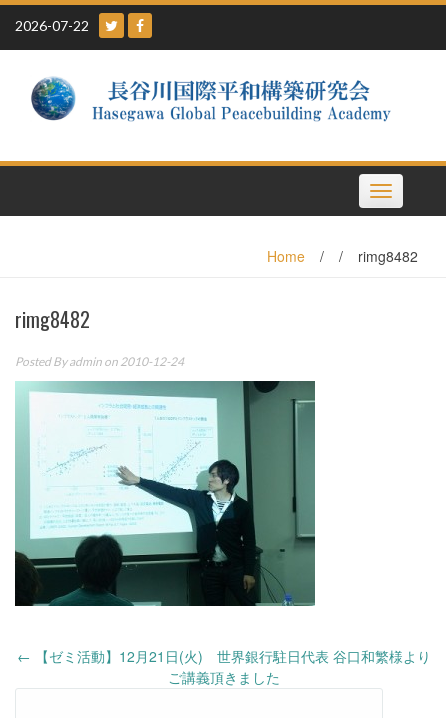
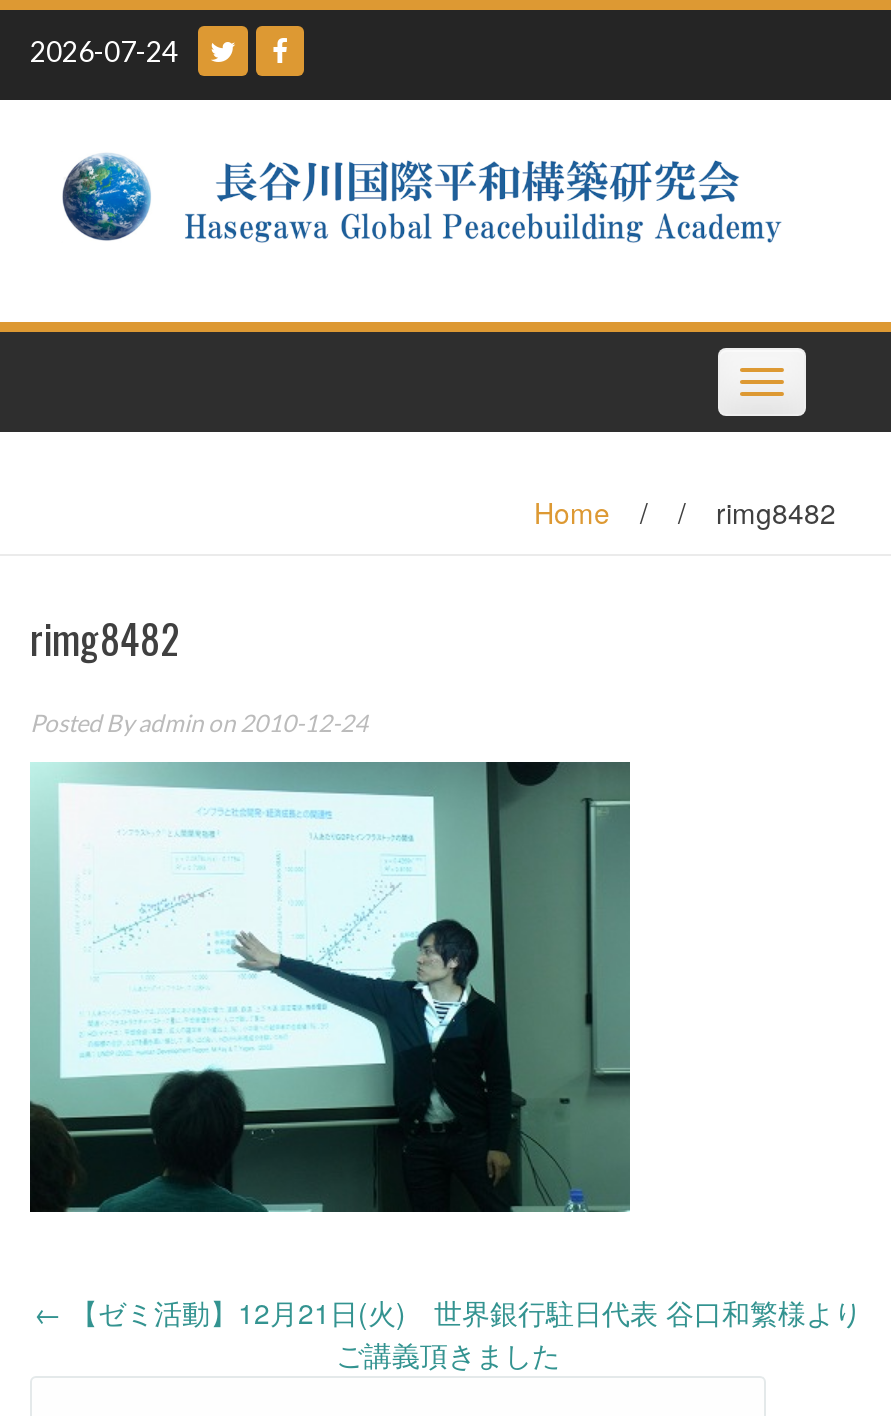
- 2026-07-22
+ 2026-07-24
